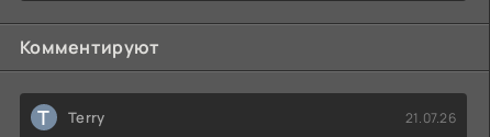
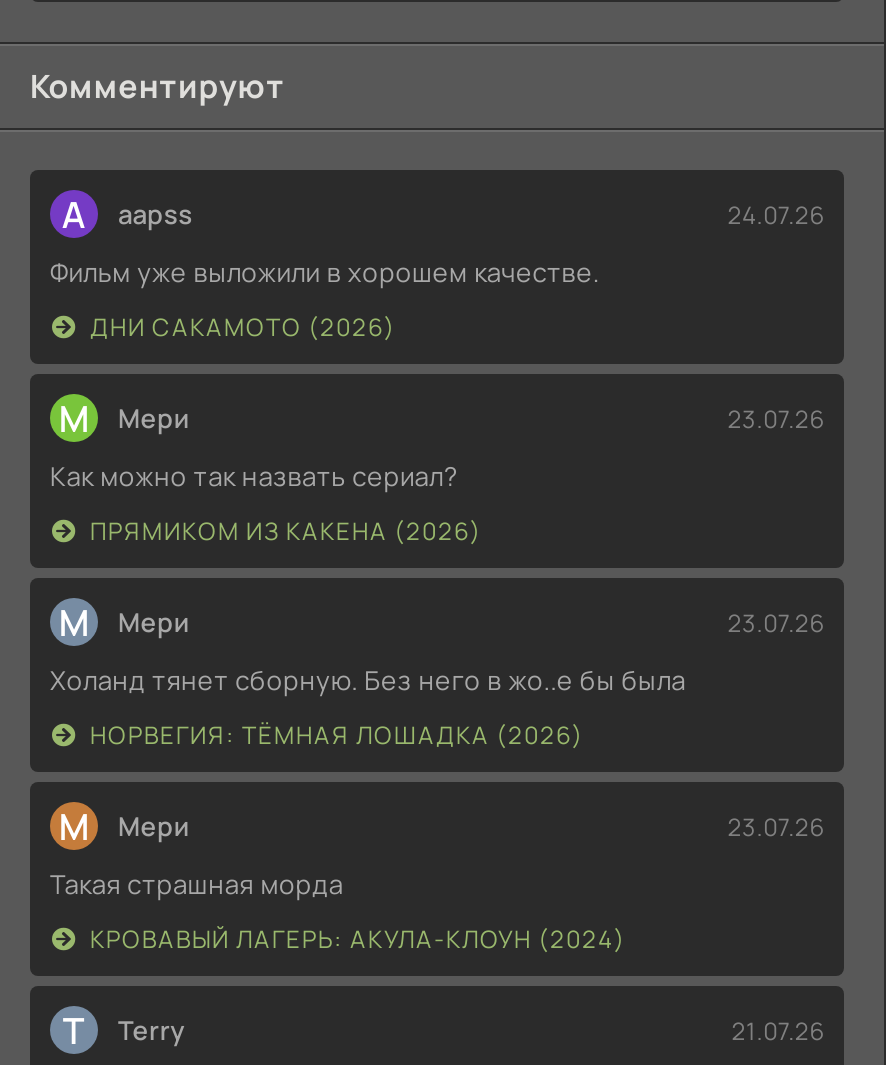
+ A
+ aapss
+ 24.07.26
+ Фильм уже выложили в хорoшем качестве.
+ ДНИ САКАМОТО (2026)
+ М
+ Мери
+ 23.07.26
+ Как можно так назвать сериал?
+ ПРЯМИКОМ ИЗ КАКЕНА (2026)
+ М
+ Мери
+ 23.07.26
+ Холанд тянет сборную. Без него в жо..е бы была
+ НОРВЕГИЯ: ТЁМНАЯ ЛОШАДКА (2026)
+ М
+ Мери
+ 23.07.26
+ Такая страшная морда
+ КРОВАВЫЙ ЛАГЕРЬ: АКУЛА-КЛОУН (2024)
